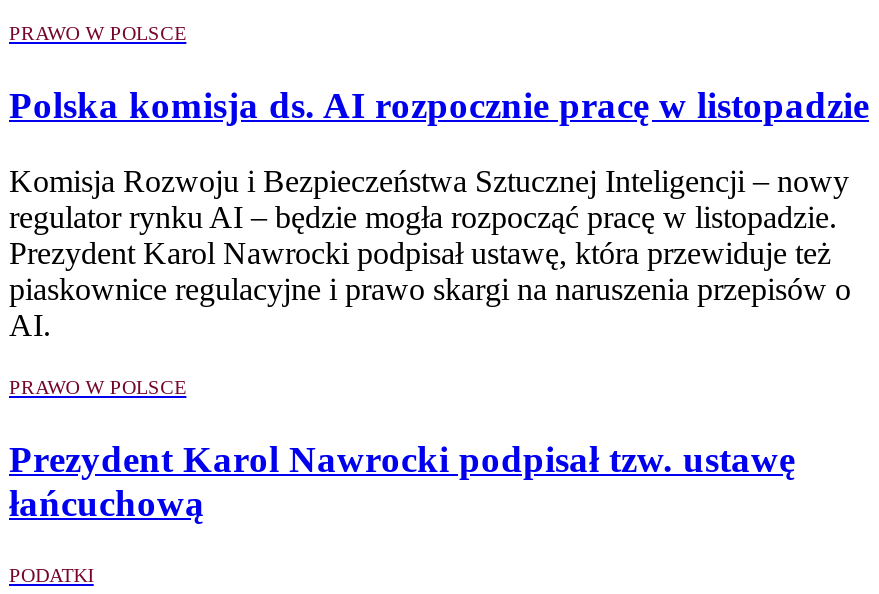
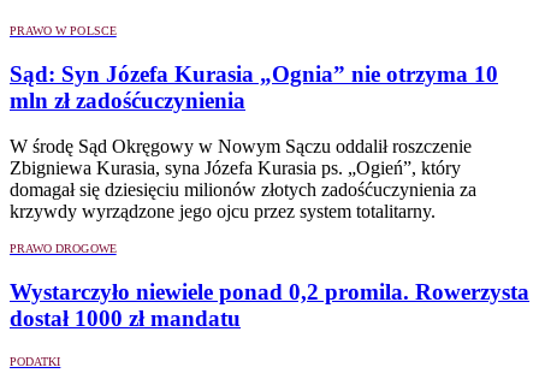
- Polska komisja ds. AI rozpocznie pracę w listopadzie
+ Sąd: Syn Józefa Kurasia „Ognia” nie otrzyma 10
+ mln zł zadośćuczynienia

- Komisja Rozwoju i Bezpieczeństwa Sztucznej Inteligencji – nowy
- regulator rynku AI – będzie mogła rozpocząć pracę w listopadzie.
- Prezydent Karol Nawrocki podpisał ustawę, która przewiduje też
- piaskownice regulacyjne i prawo skargi na naruszenia przepisów o
- AI.
+ W środę Sąd Okręgowy w Nowym Sączu oddalił roszczenie
+ Zbigniewa Kurasia, syna Józefa Kurasia ps. „Ogień”, który
+ domagał się dziesięciu milionów złotych zadośćuczynienia za
+ krzywdy wyrządzone jego ojcu przez system totalitarny.

- PRAWO W POLSCE
+ PRAWO DROGOWE

- Prezydent Karol Nawrocki podpisał tzw. ustawę
- łańcuchową
+ Wystarczyło niewiele ponad 0,2 promila. Rowerzysta
+ dostał 1000 zł mandatu
